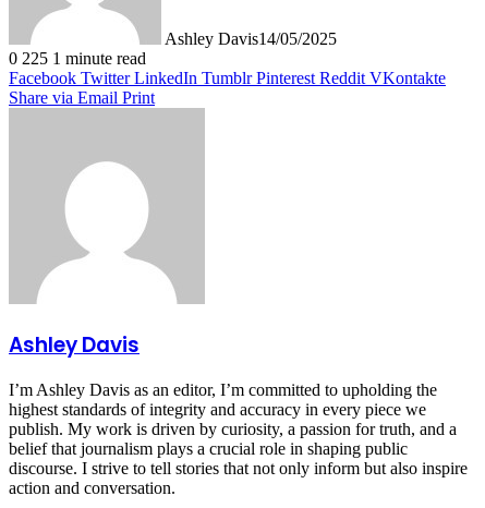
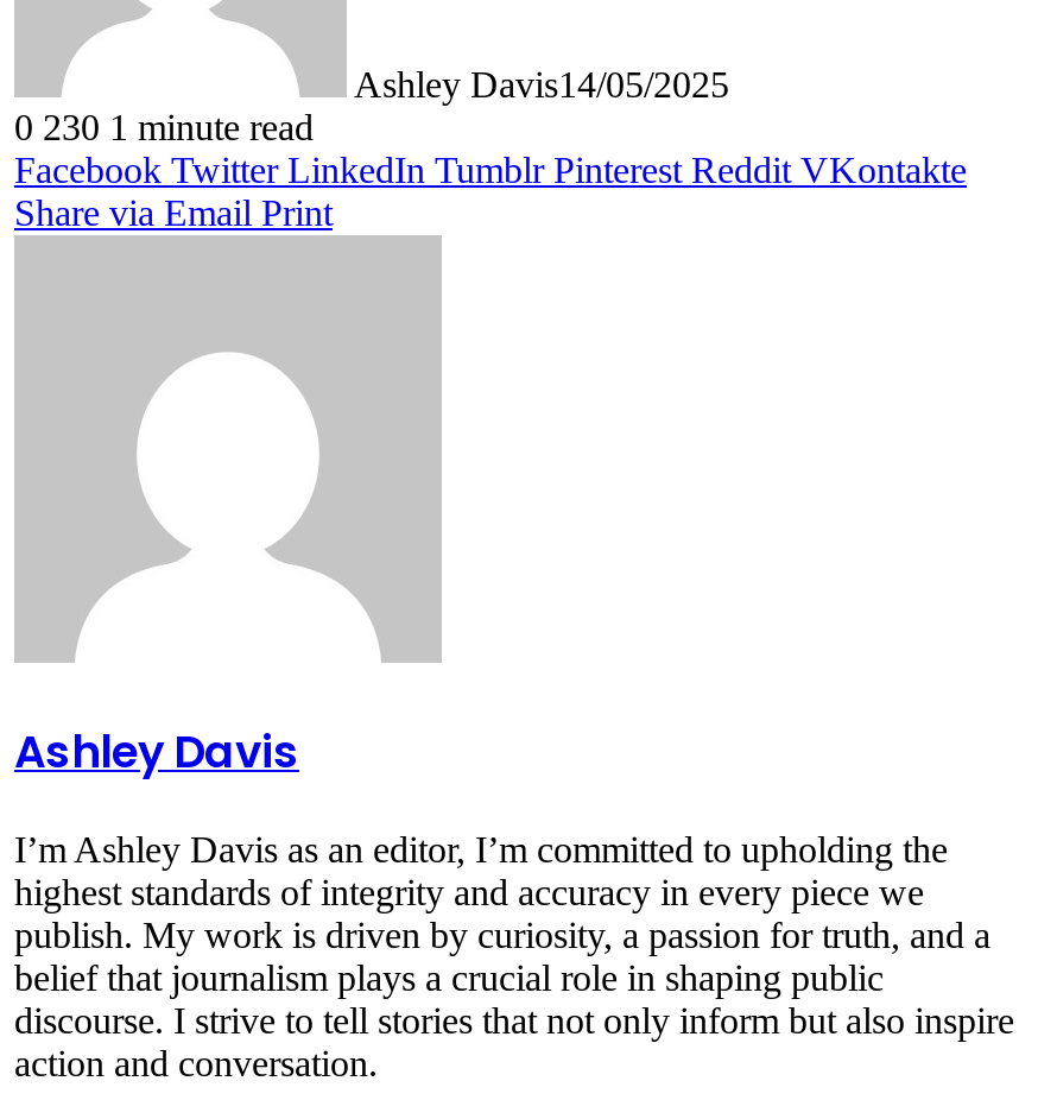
- 0 225 1 minute read
+ 0 230 1 minute read
